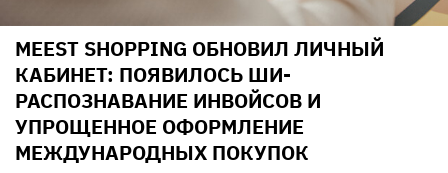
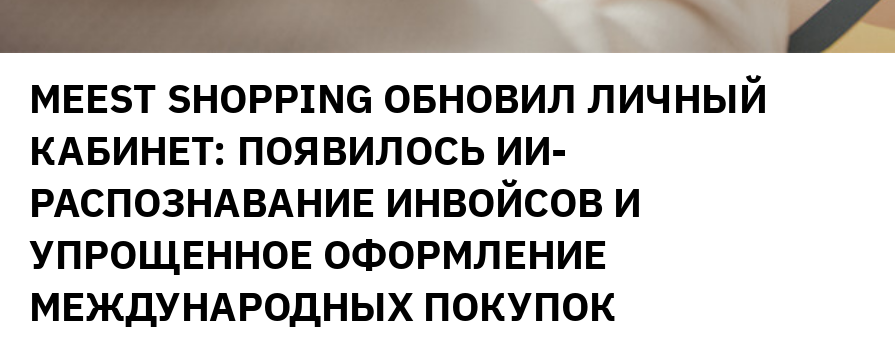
- КАБИНЕТ: ПОЯВИЛОСЬ ШИ-
+ КАБИНЕТ: ПОЯВИЛОСЬ ИИ-
